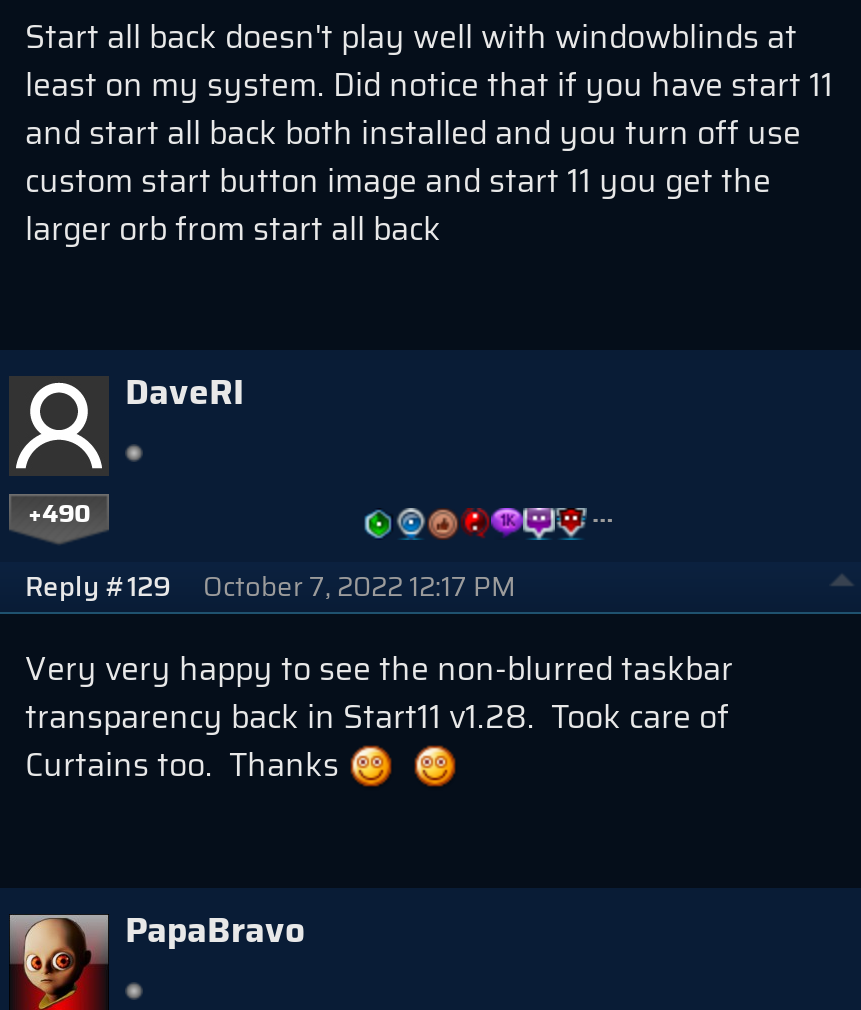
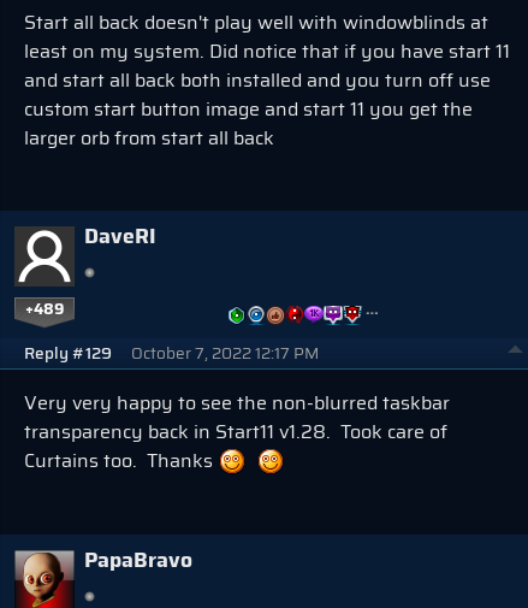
- +490
+ +489
